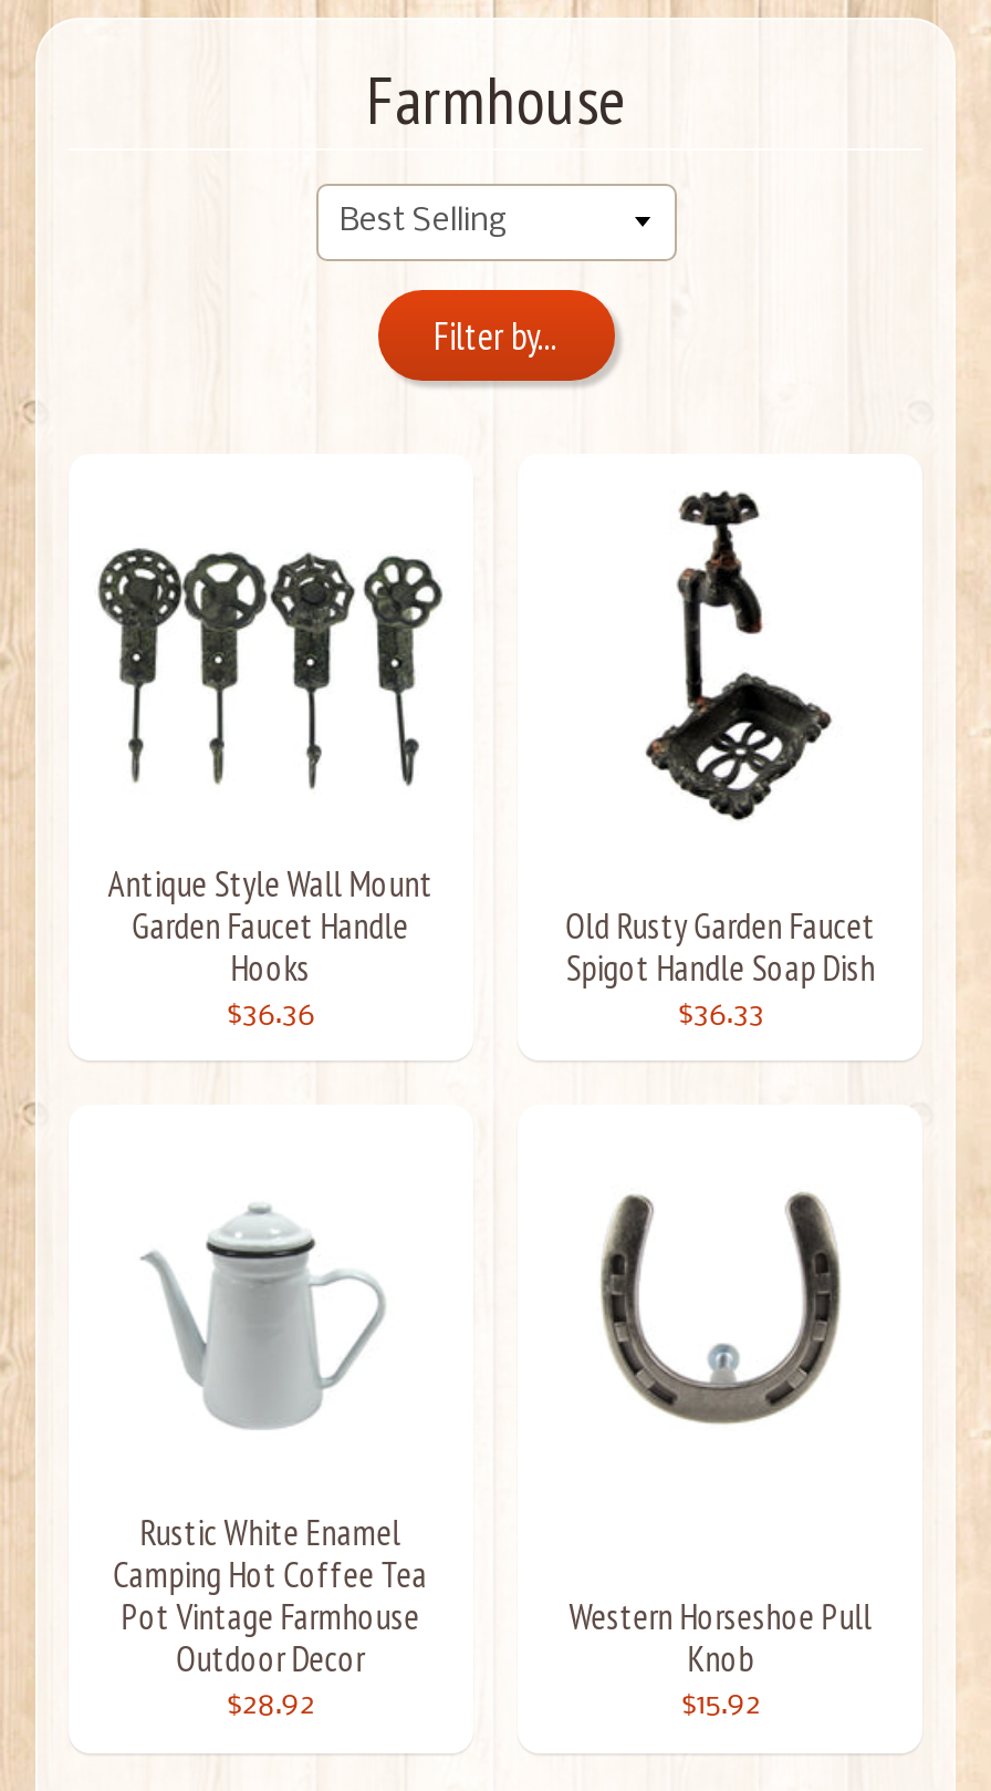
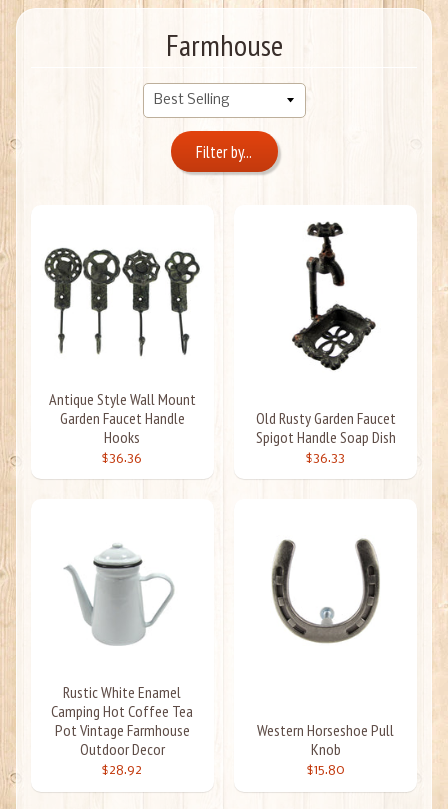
- $15.92
+ $15.80
